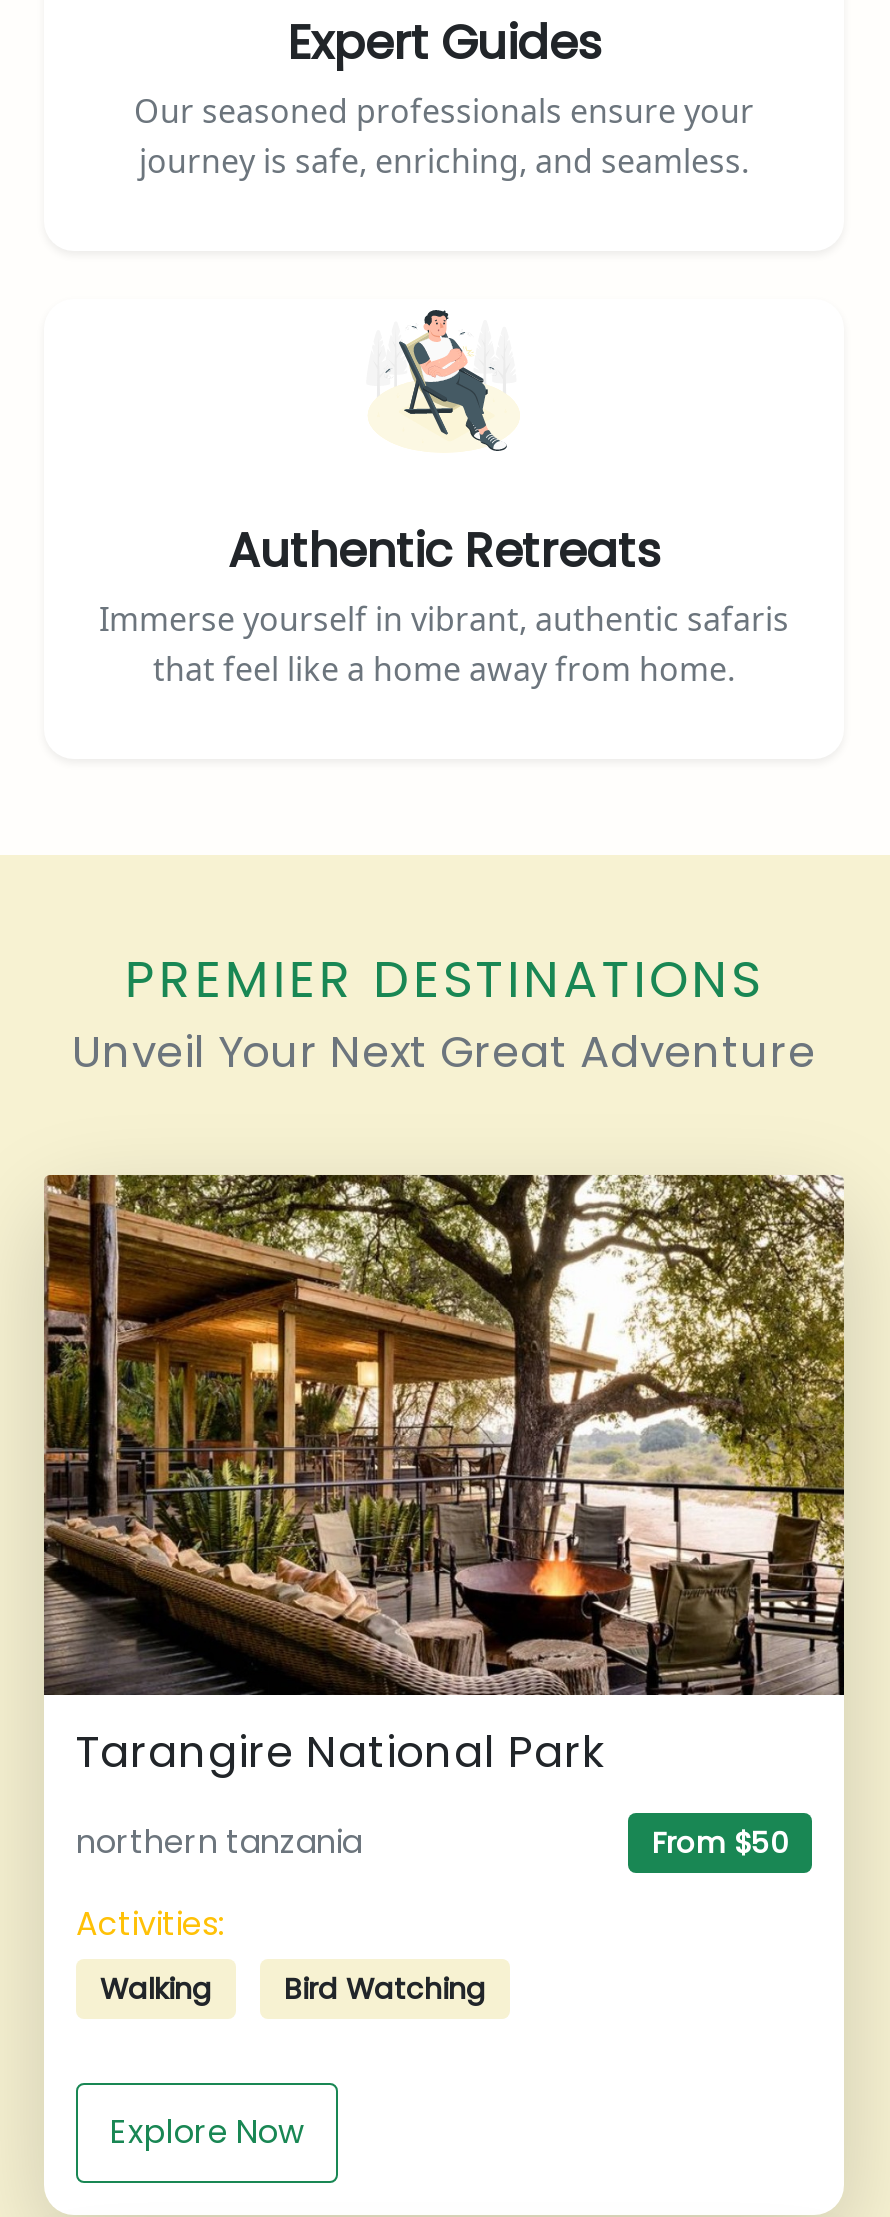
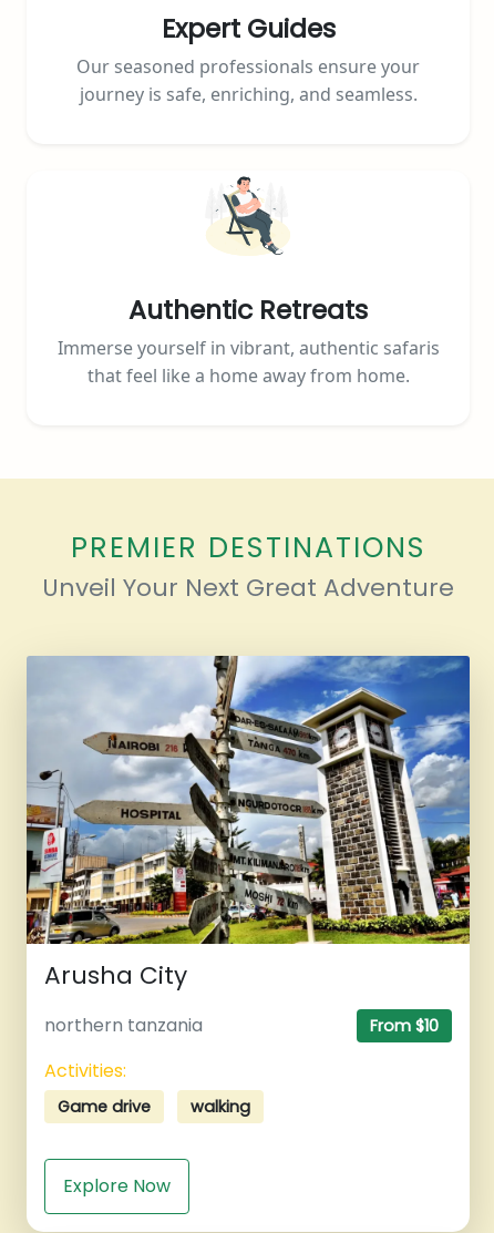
- [image]
- Tarangire National Park
+ [image]
+ Arusha City

- From $50
+ From $10

- Walking
- Bird Watching
+ Game drive
+ walking
